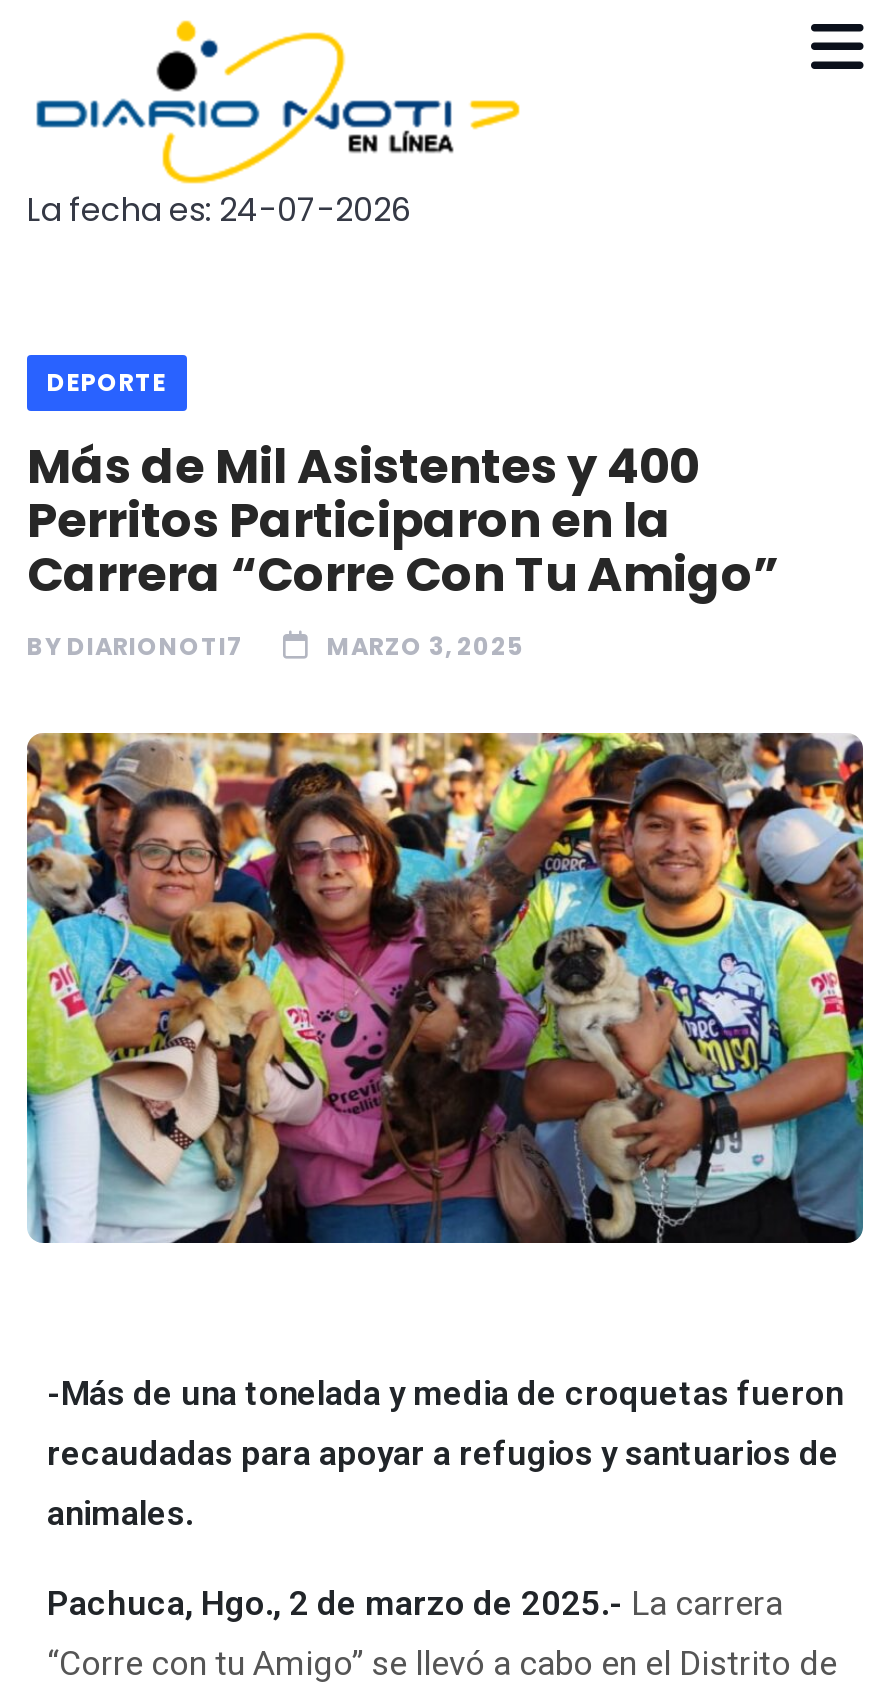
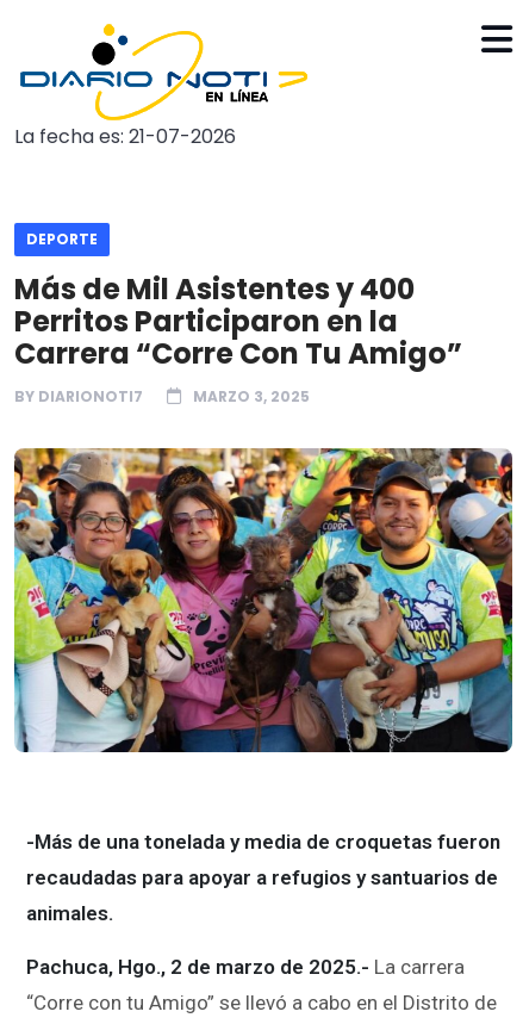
- La fecha es: 24-07-2026
+ La fecha es: 21-07-2026
